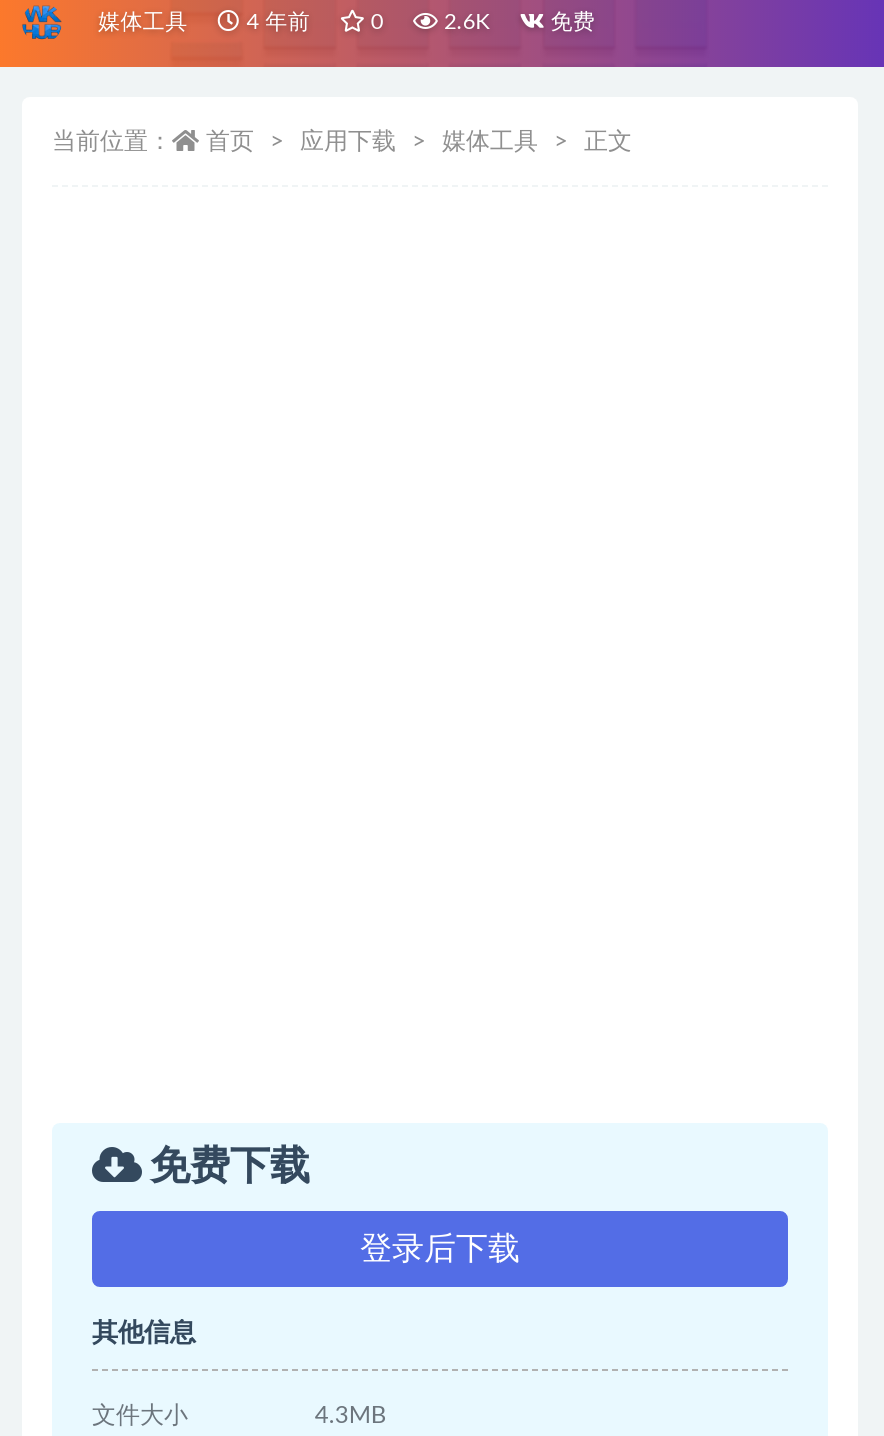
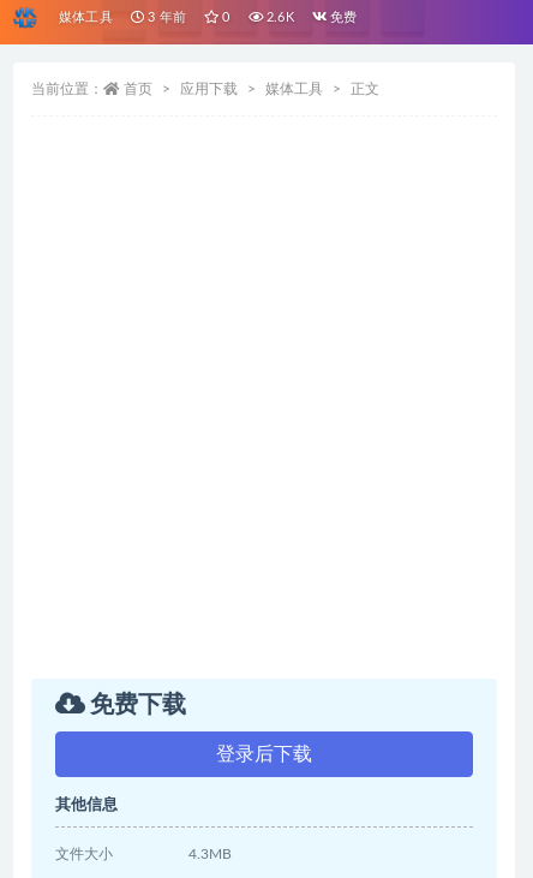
- 4 年前
+ 3 年前
